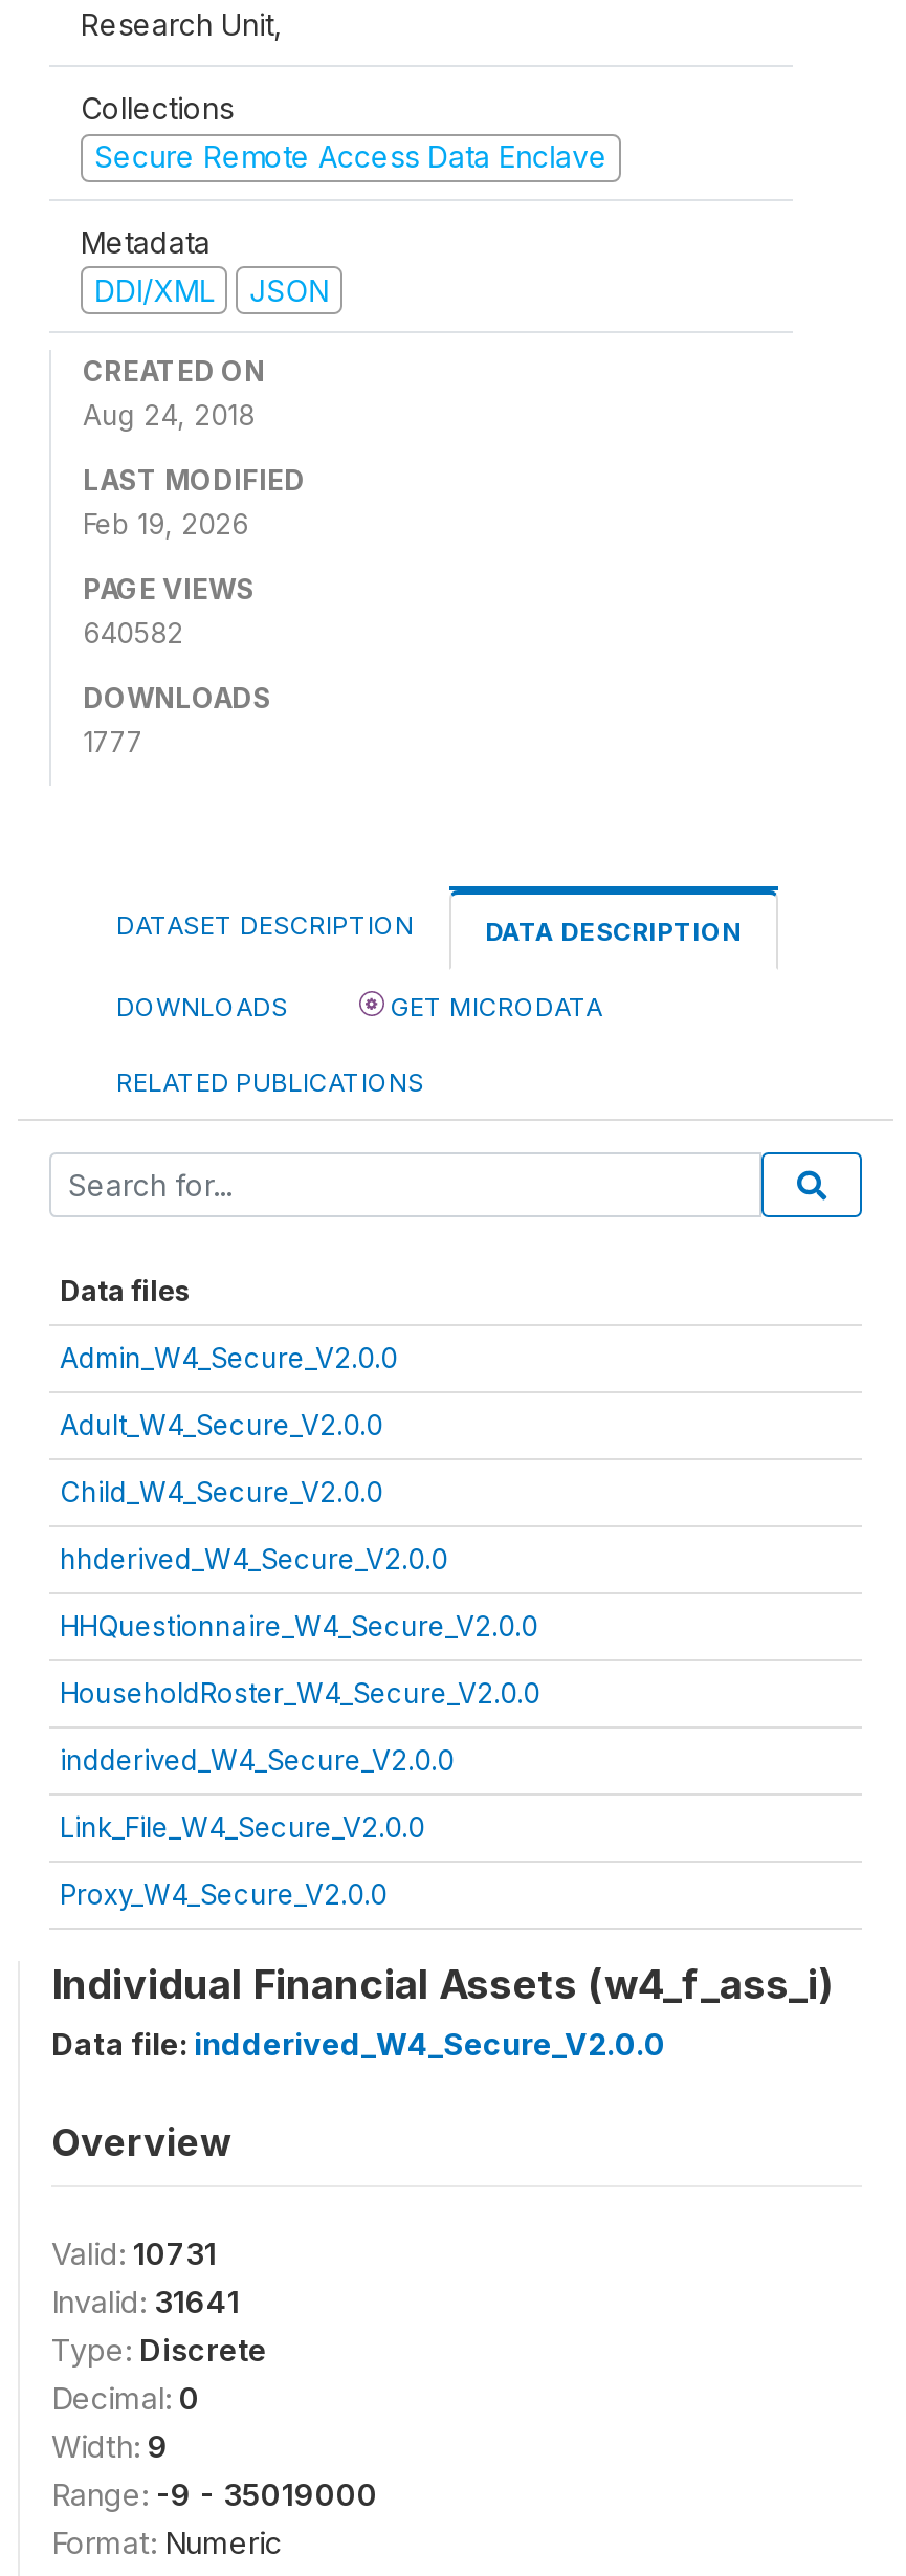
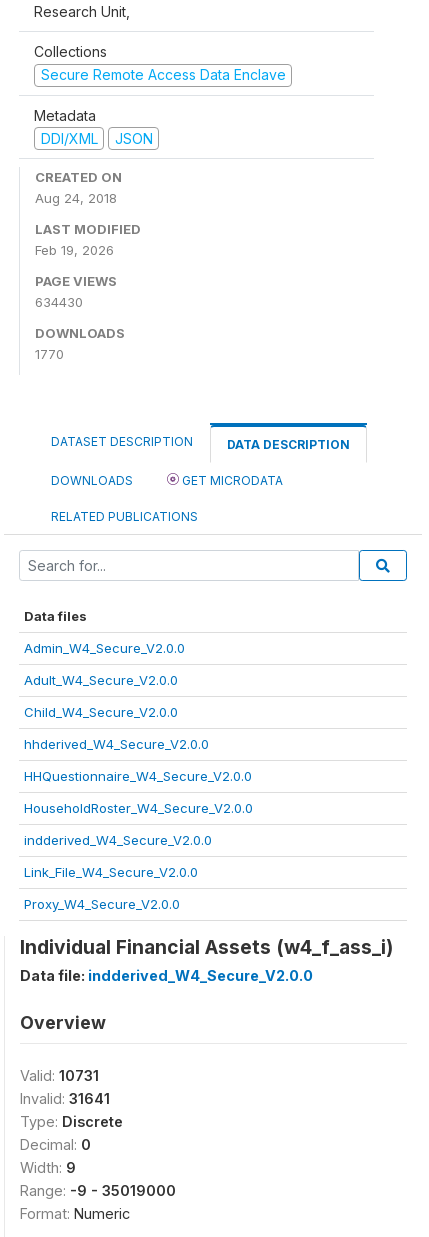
- 640582
+ 634430

- 1777
+ 1770
